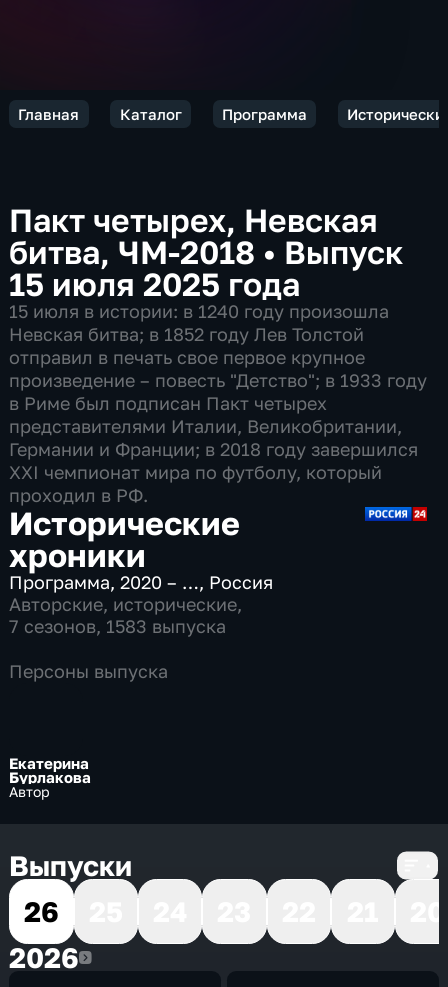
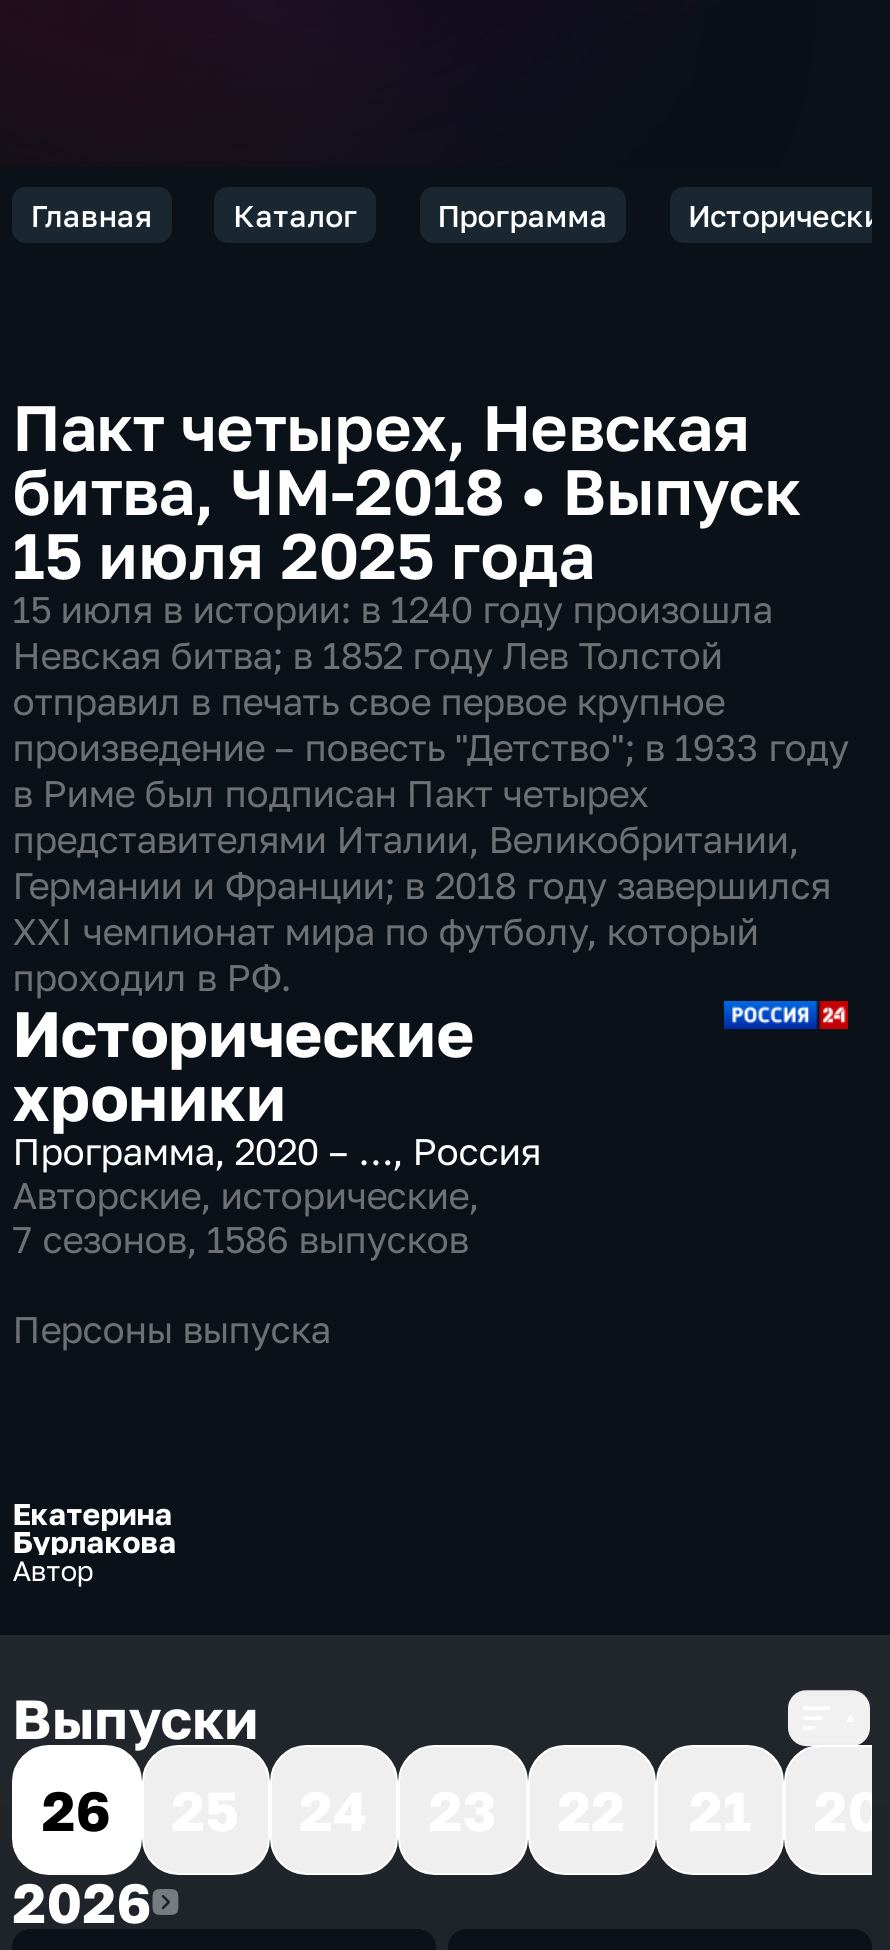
- 7 сезонов, 1583 выпуска
+ 7 сезонов, 1586 выпусков
